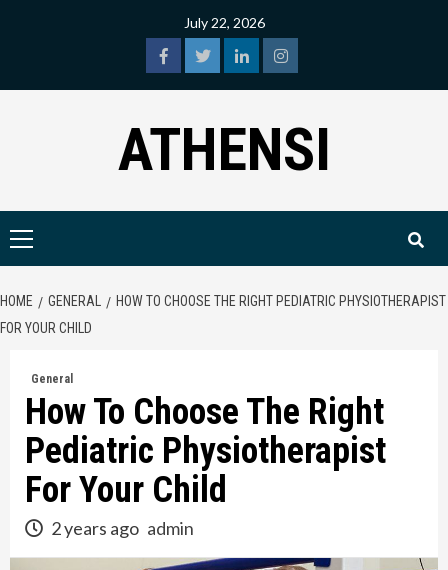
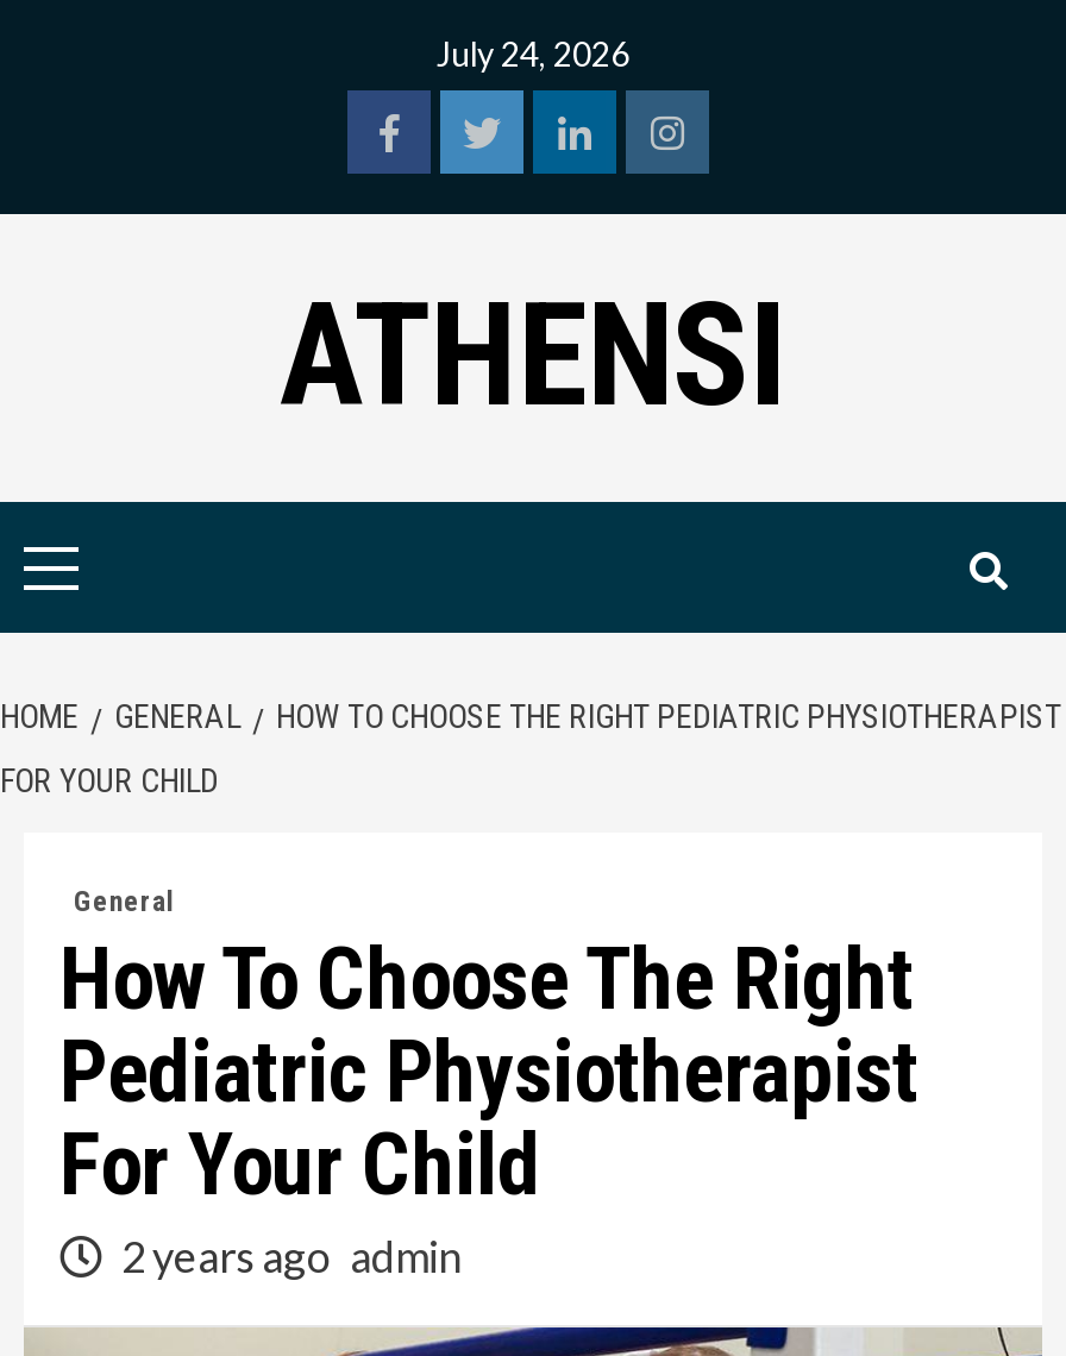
- July 22, 2026
+ July 24, 2026
